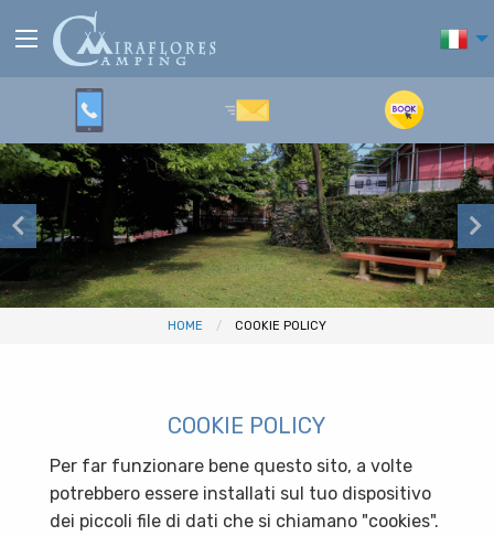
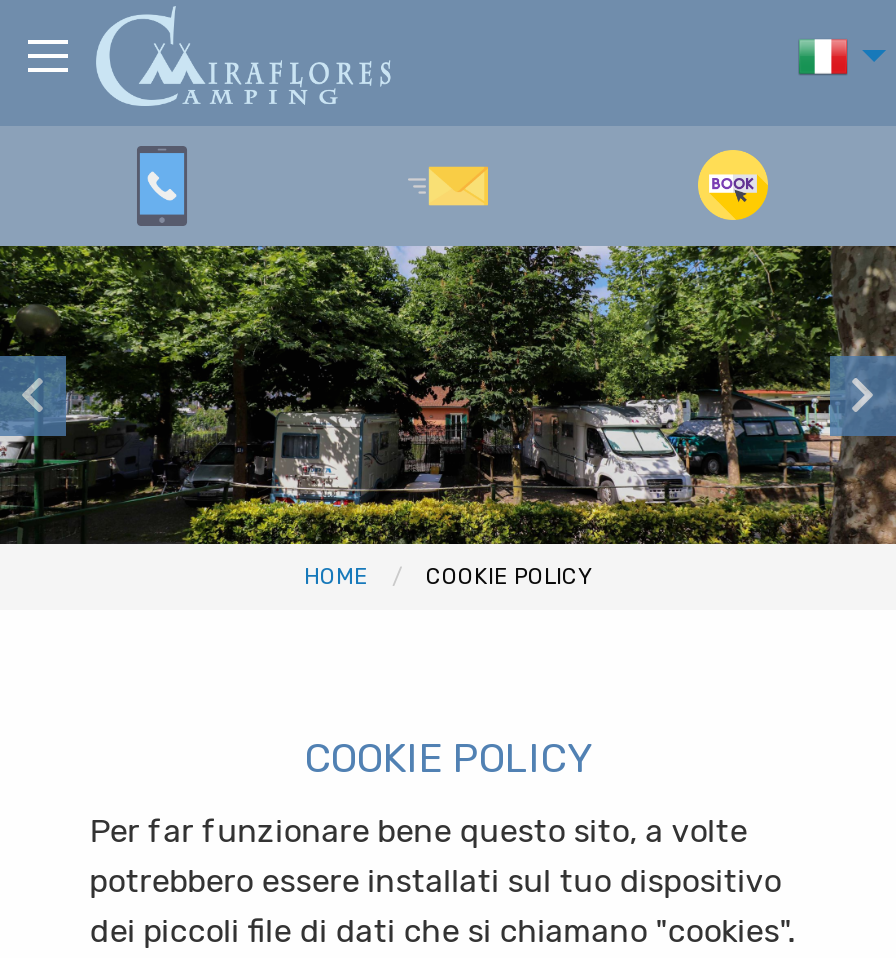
- [image]
+ [image]
